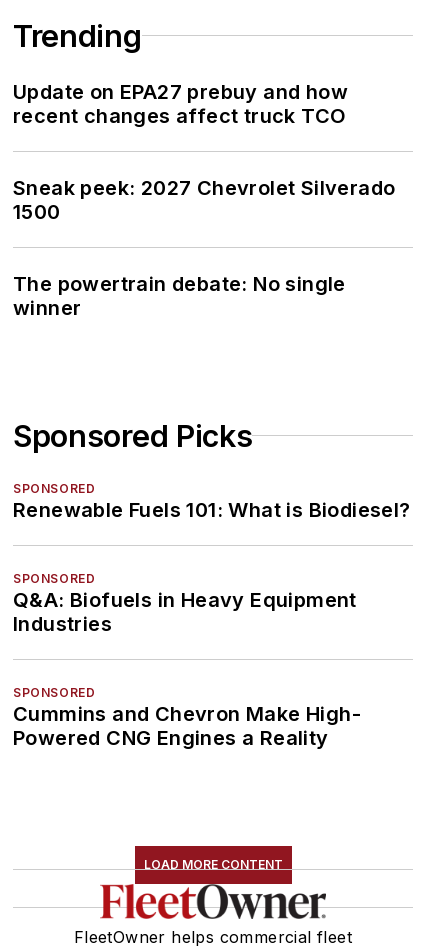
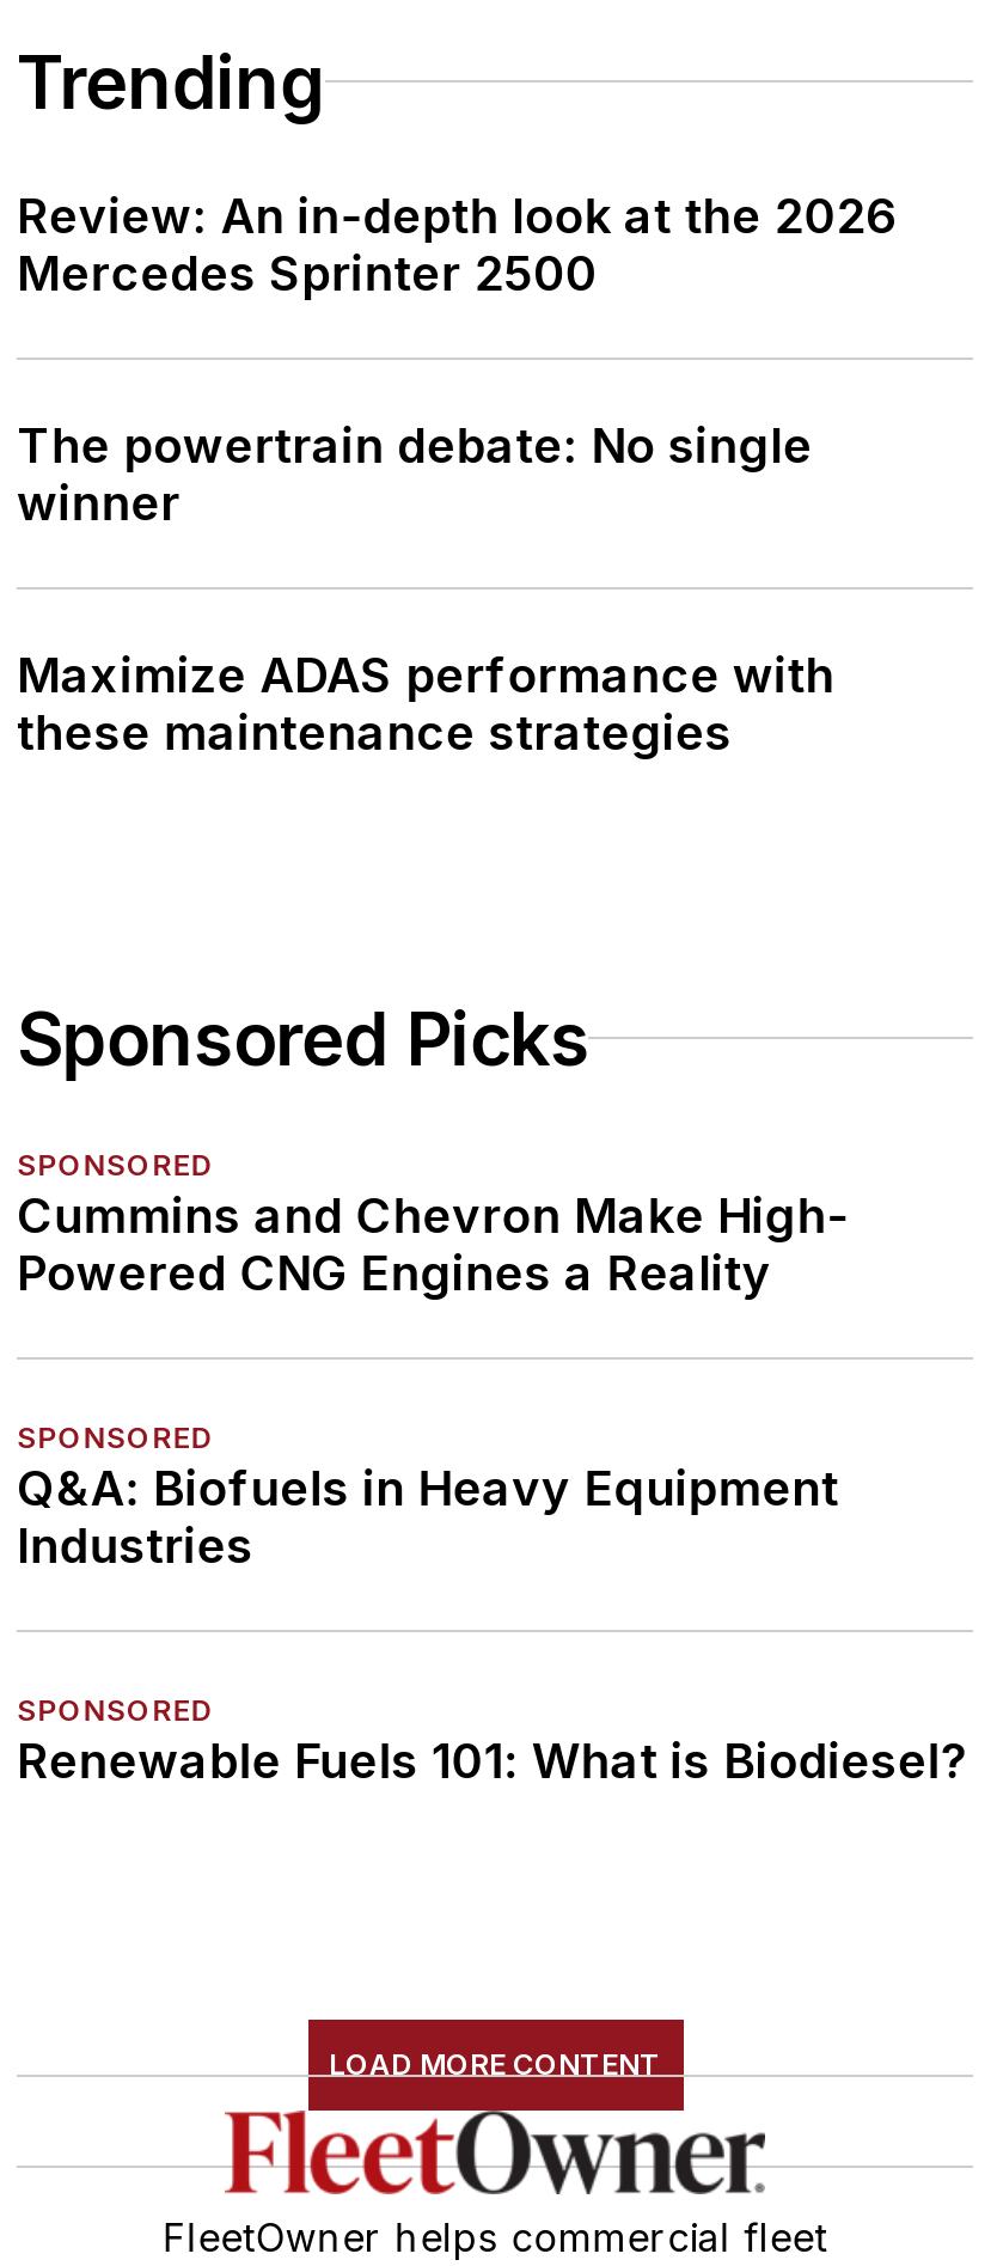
- Update on EPA27 prebuy and how
- recent changes affect truck TCO
- Sneak peek: 2027 Chevrolet Silverado
- 1500
+ Review: An in-depth look at the 2026
+ Mercedes Sprinter 2500

moved up: The powertrain debate: No single | winner

+ Maximize ADAS performance with
+ these maintenance strategies

moved down: Renewable Fuels 101: What is Biodiesel?

moved down: SPONSORED | Q&A: Biofuels in Heavy Equipment | Industries | SPONSORED

moved up: Cummins and Chevron Make High- | Powered CNG Engines a Reality
